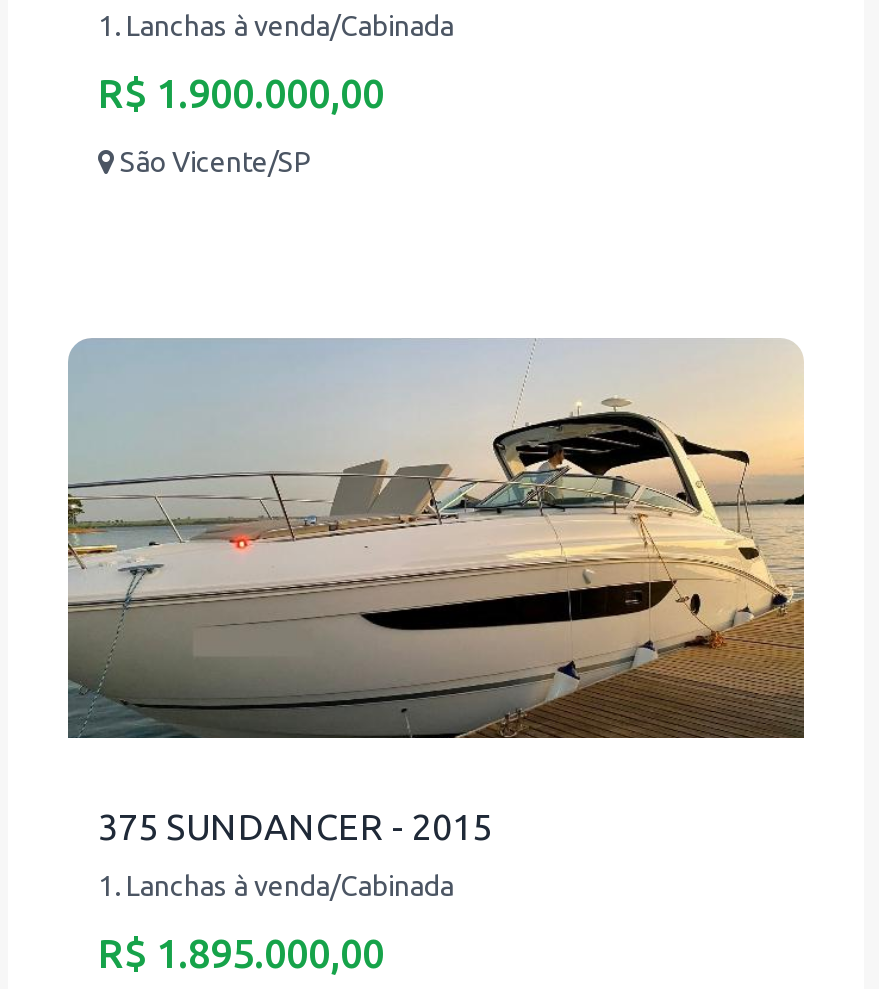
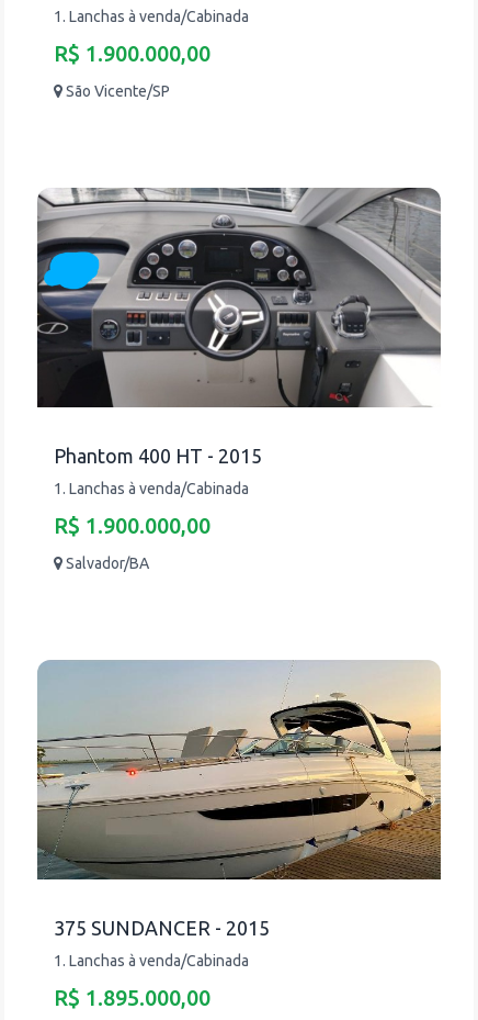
+ [image]
+ Phantom 400 HT - 2015
+ 1. Lanchas à venda/Cabinada
+ R$ 1.900.000,00
+ Salvador/BA
